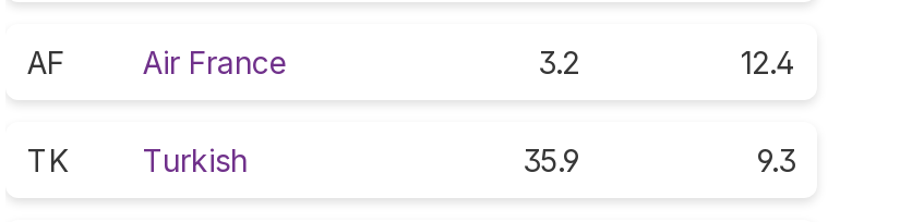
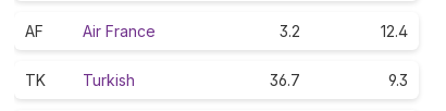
- 35.9
+ 36.7
